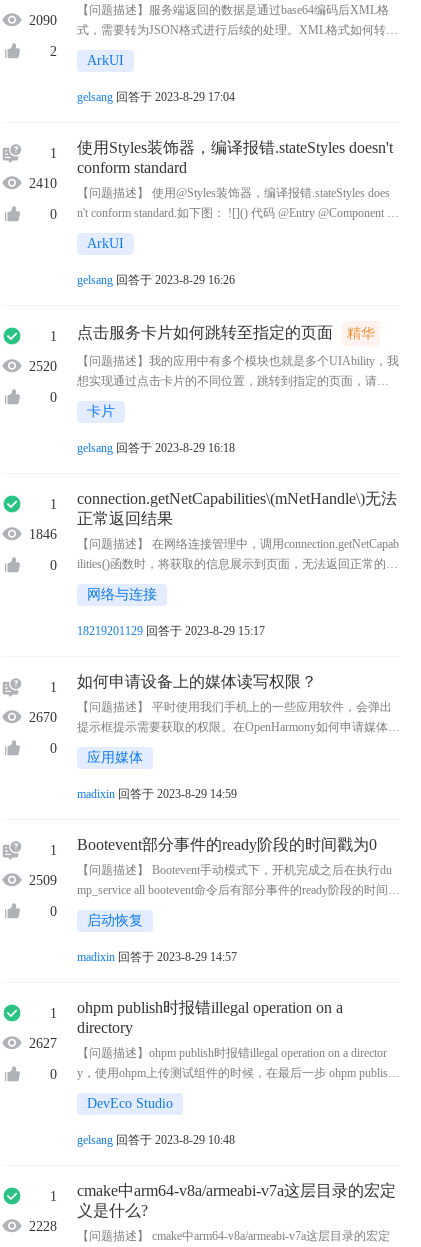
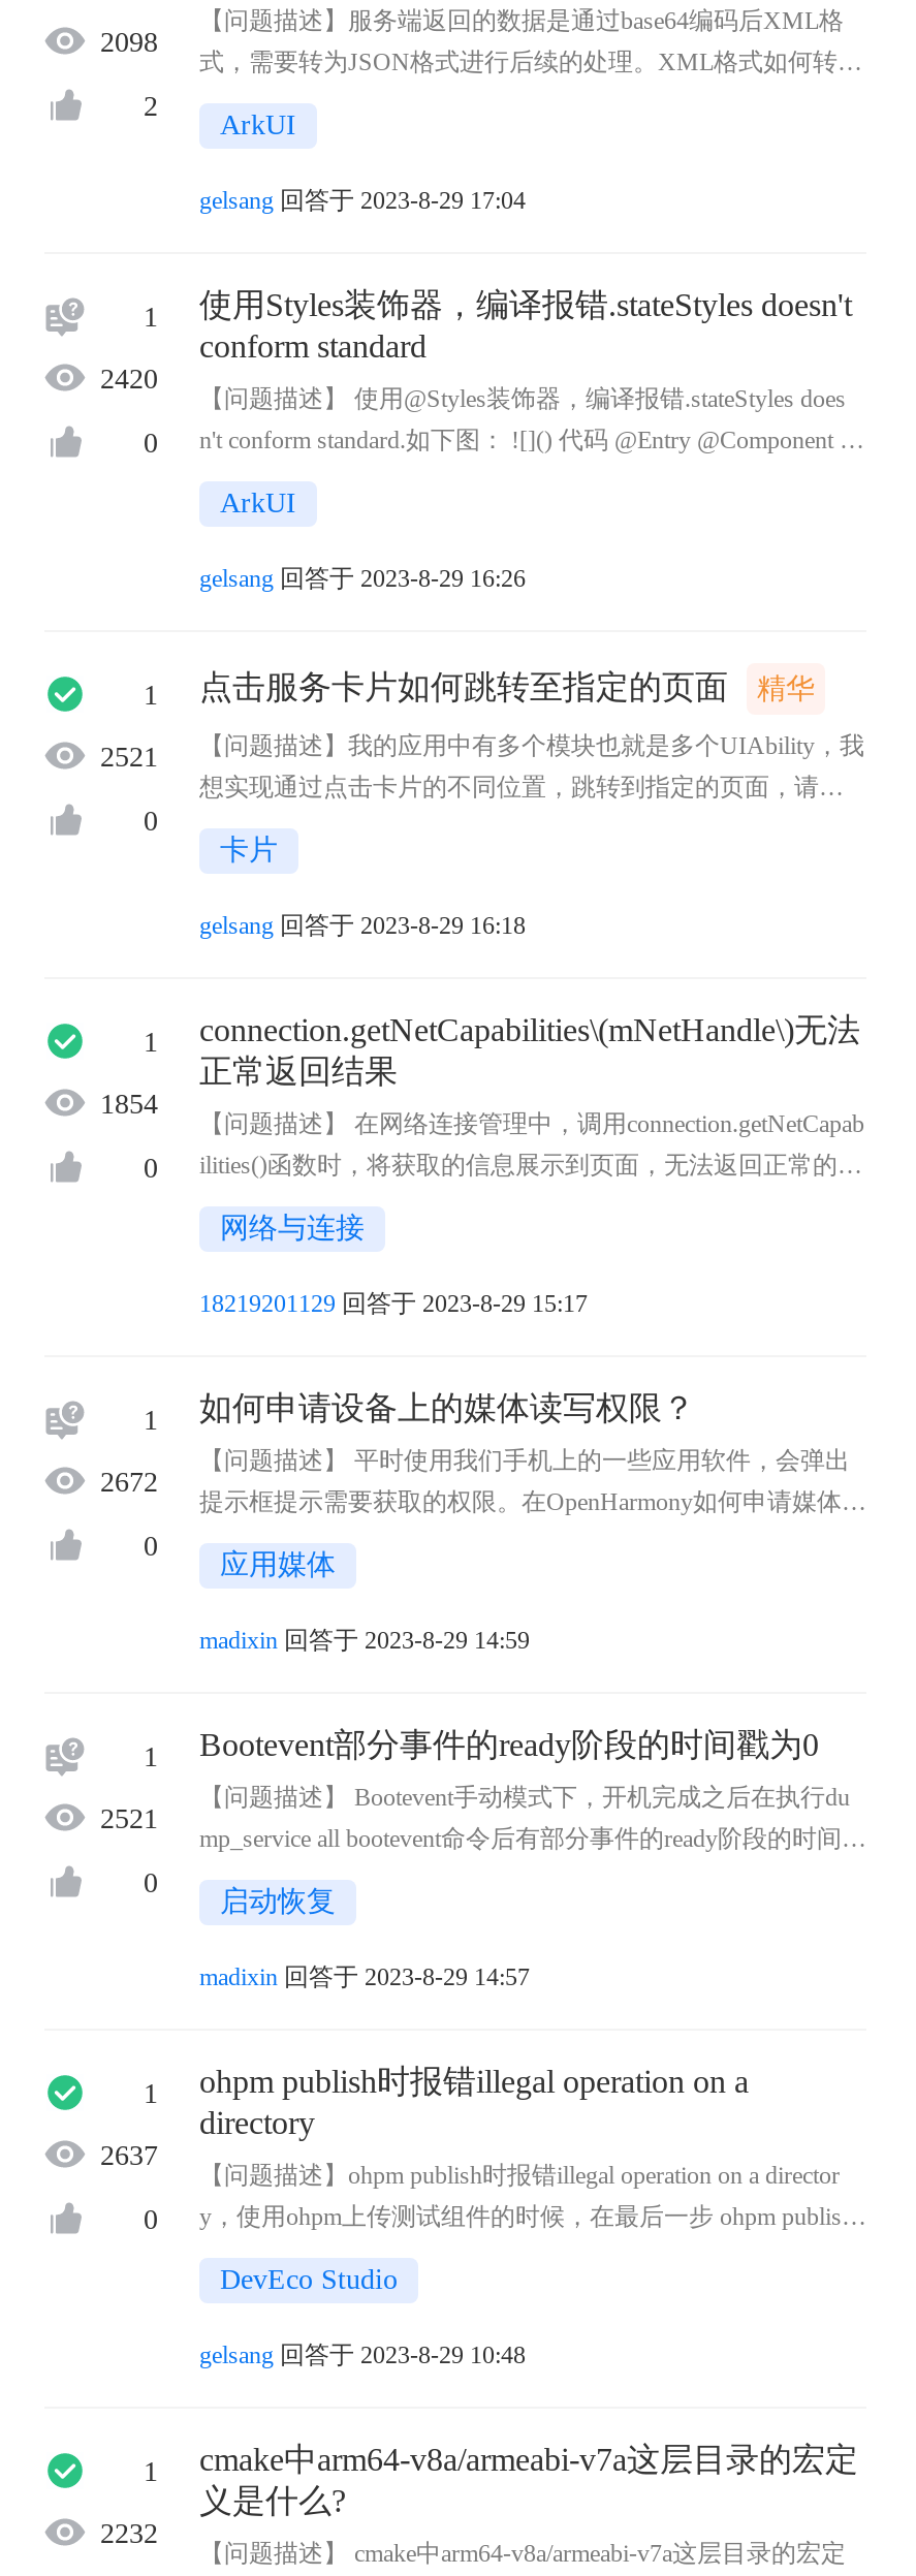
- 2090
+ 2098

- 2410
+ 2420

- 2520 【问题描述】我的应用中有多个模块也就是多个UIAbility，我
+ 2521 【问题描述】我的应用中有多个模块也就是多个UIAbility，我

- 1846
+ 1854

- 2670
+ 2672

- 2509
+ 2521

- 2627
+ 2637

- 2228
+ 2232
